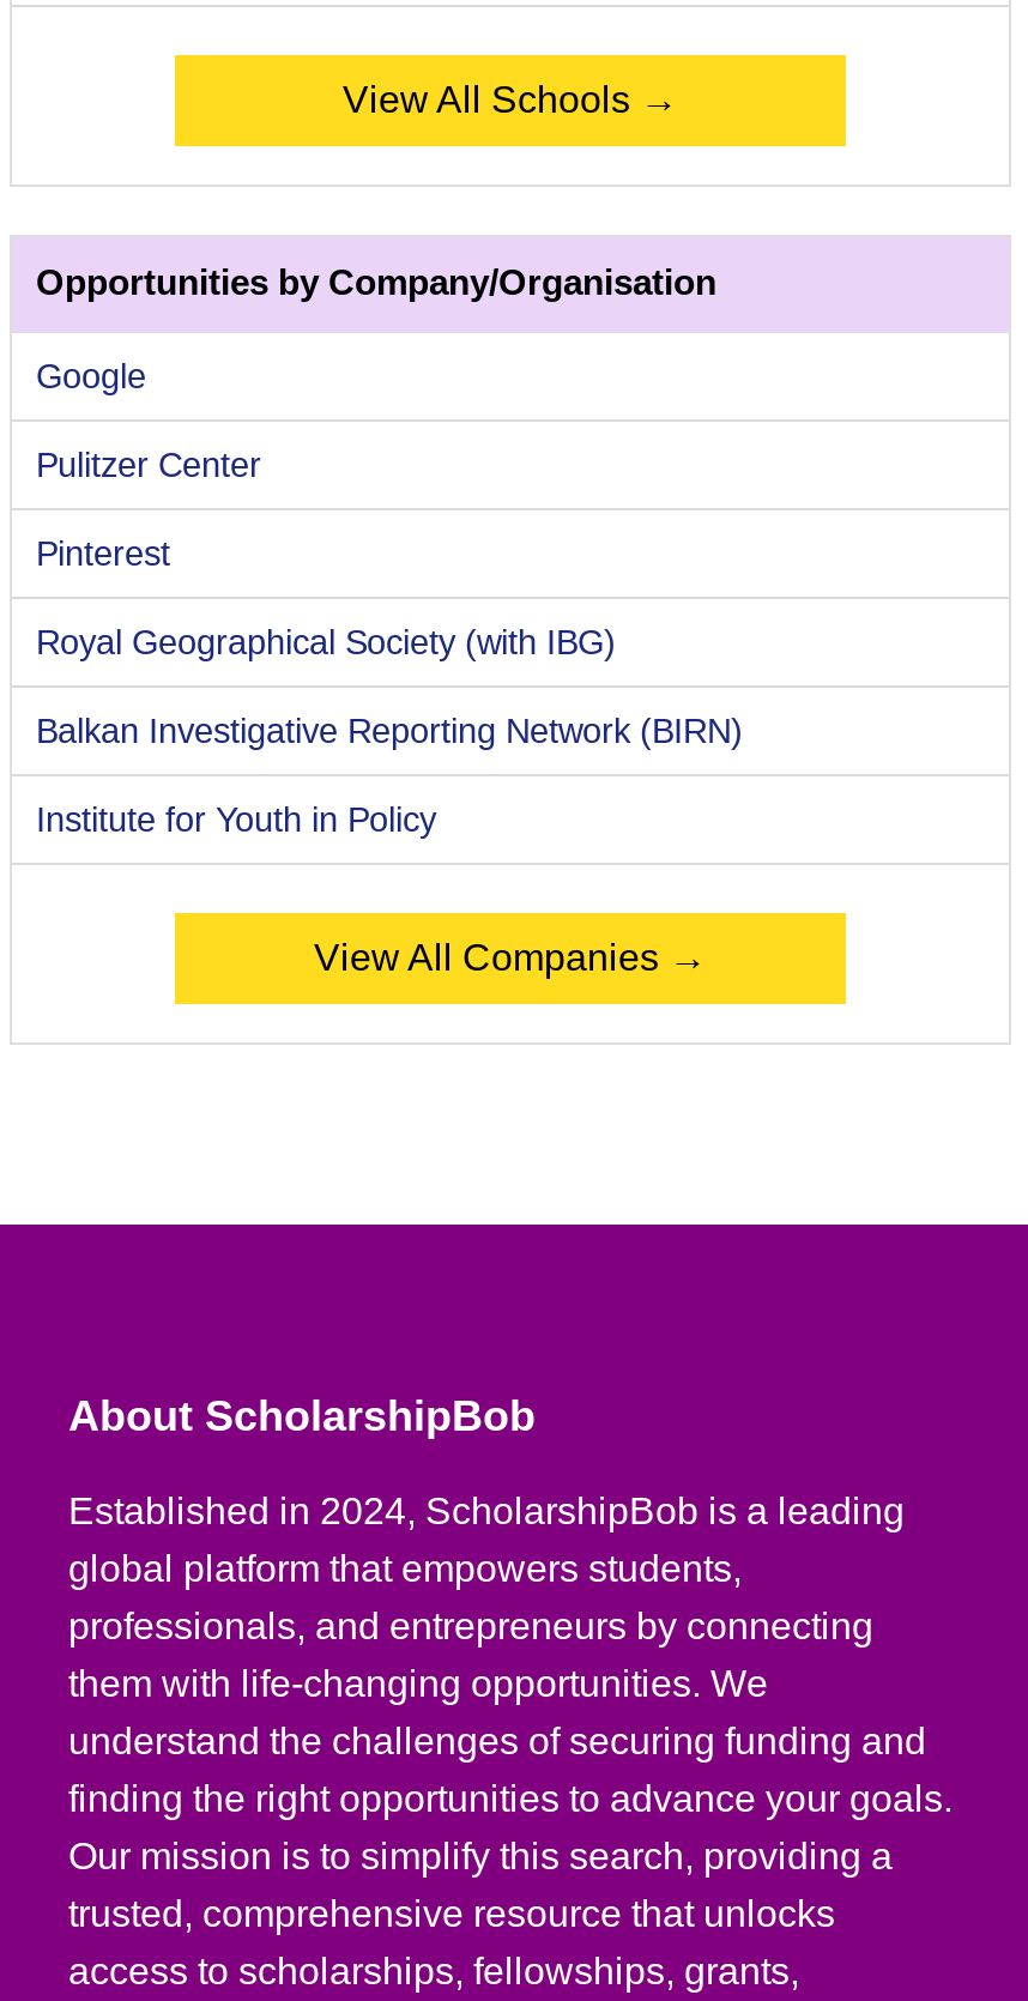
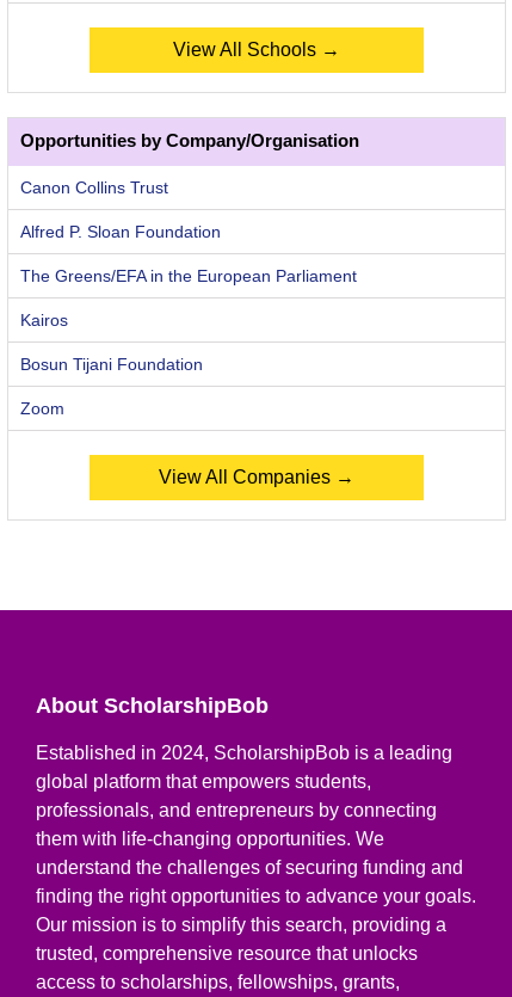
- Google
+ Canon Collins Trust

- Pulitzer Center
+ Alfred P. Sloan Foundation

- Pinterest
+ The Greens/EFA in the European Parliament

- Royal Geographical Society (with IBG)
+ Kairos

- Balkan Investigative Reporting Network (BIRN)
+ Bosun Tijani Foundation

- Institute for Youth in Policy
+ Zoom
